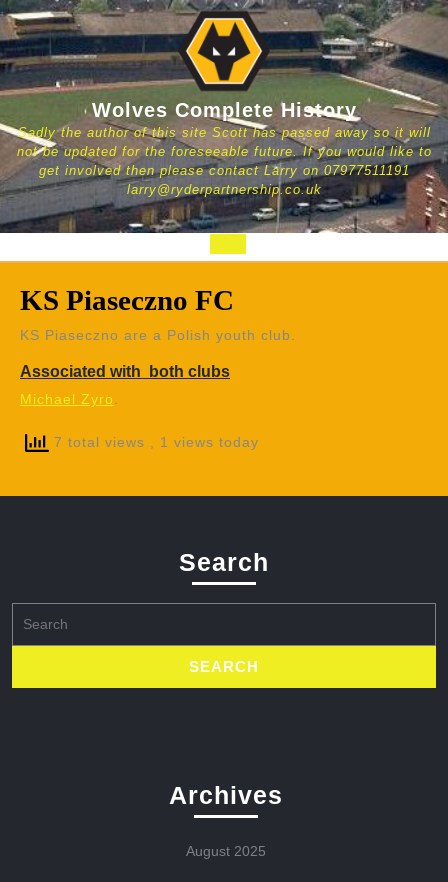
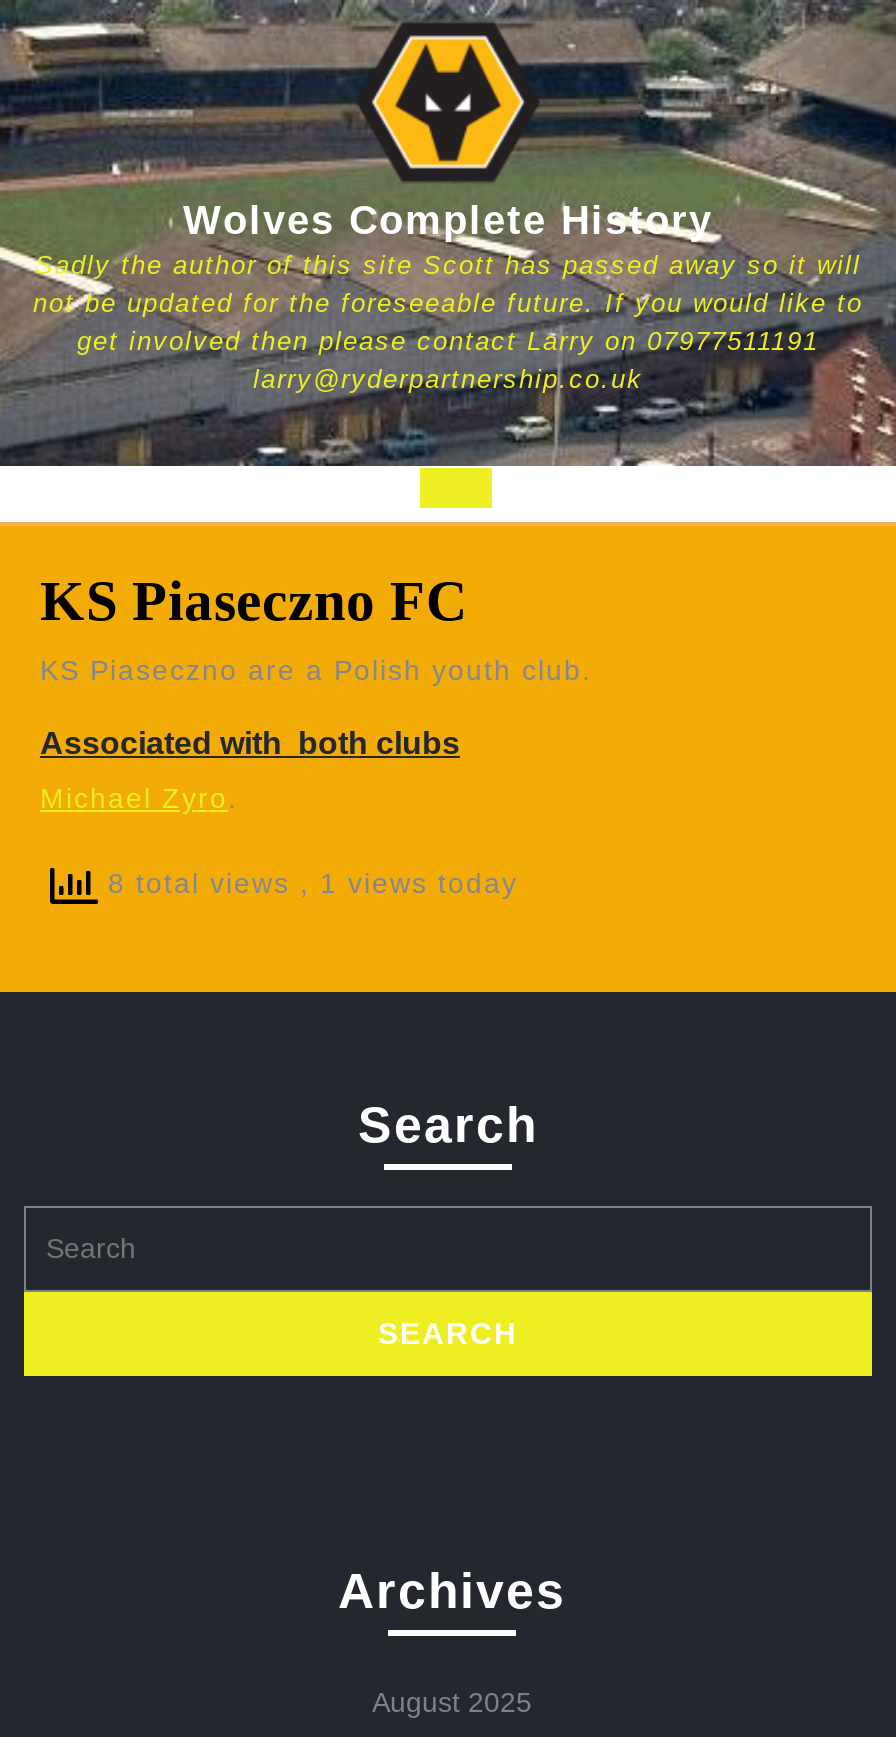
- 7 total views, 1 views today
+ 8 total views, 1 views today
